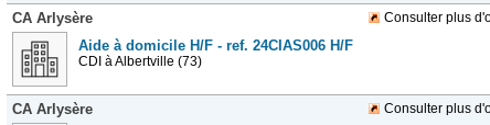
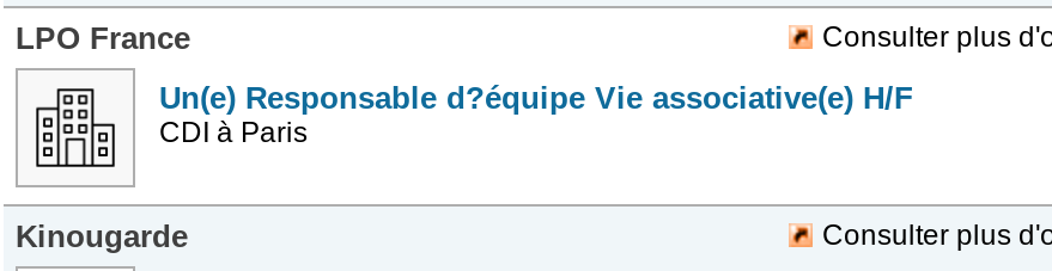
- CA Arlysère
+ LPO France

- Aide à domicile H/F - ref. 24CIAS006 H/F
- CDI à Albertville (73)
+ Un(e) Responsable d?équipe Vie associative(e) H/F
+ CDI à Paris

- CA Arlysère
+ Kinougarde
